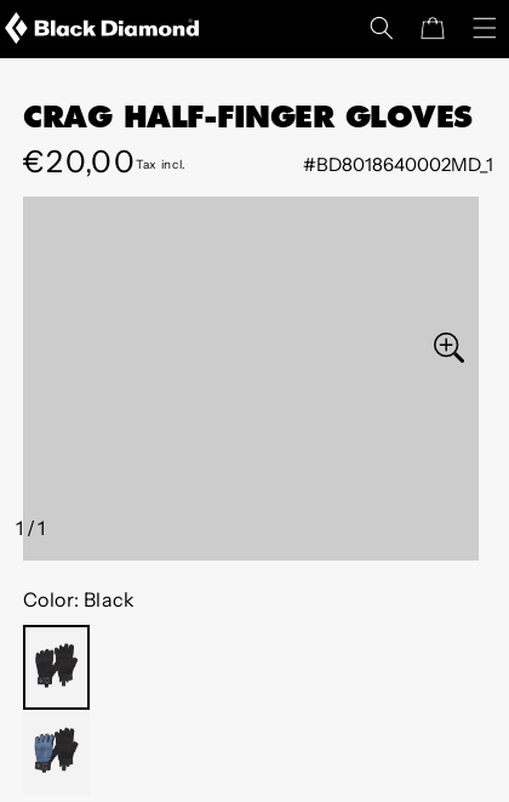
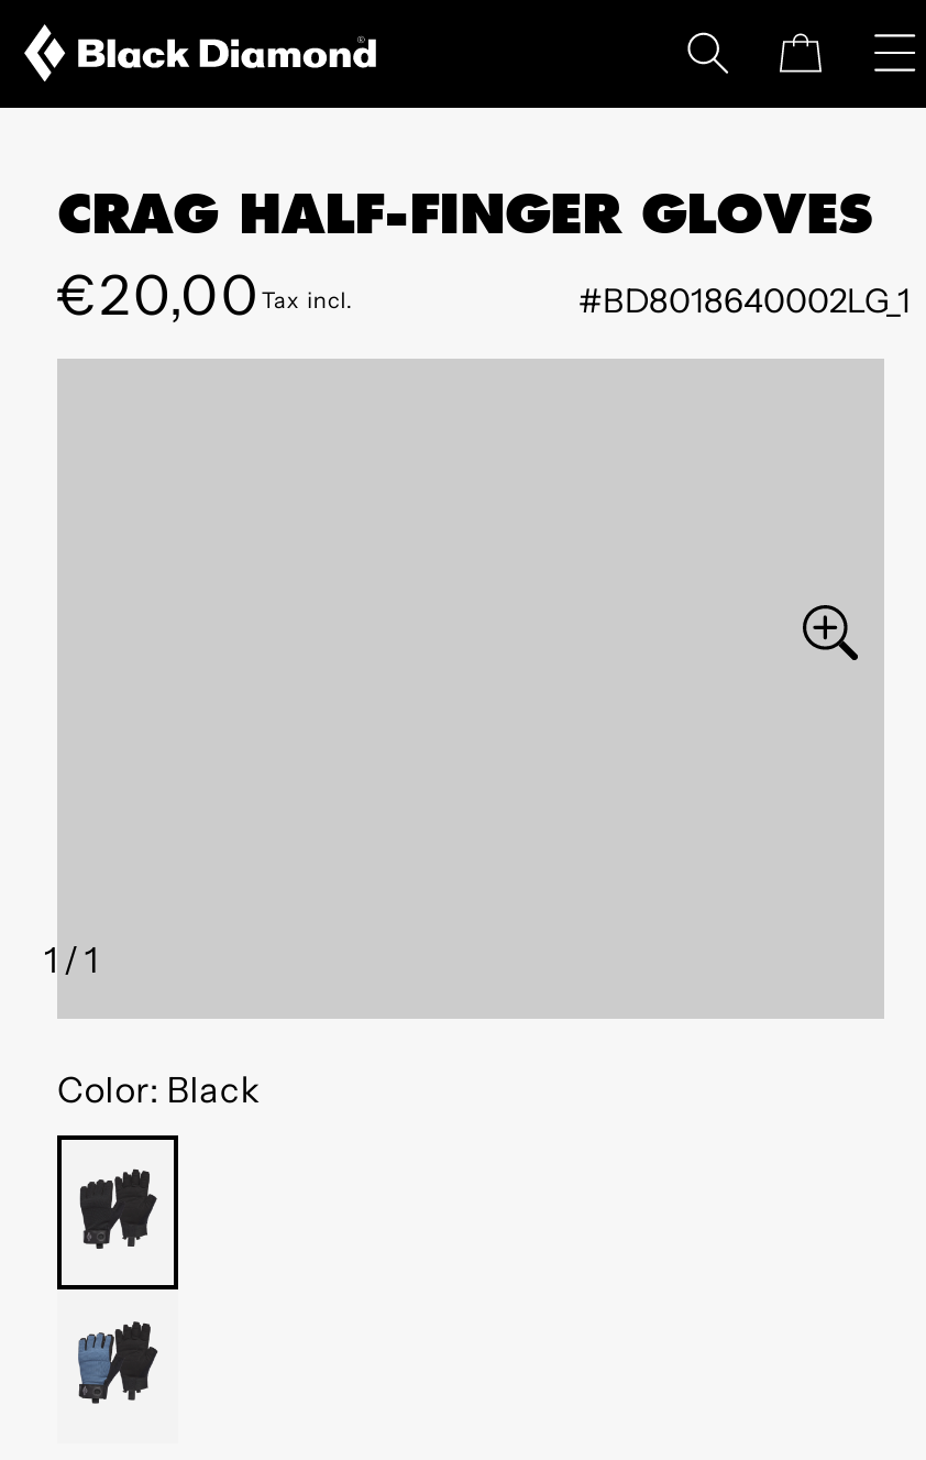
- #BD8018640002MD_1
+ #BD8018640002LG_1
